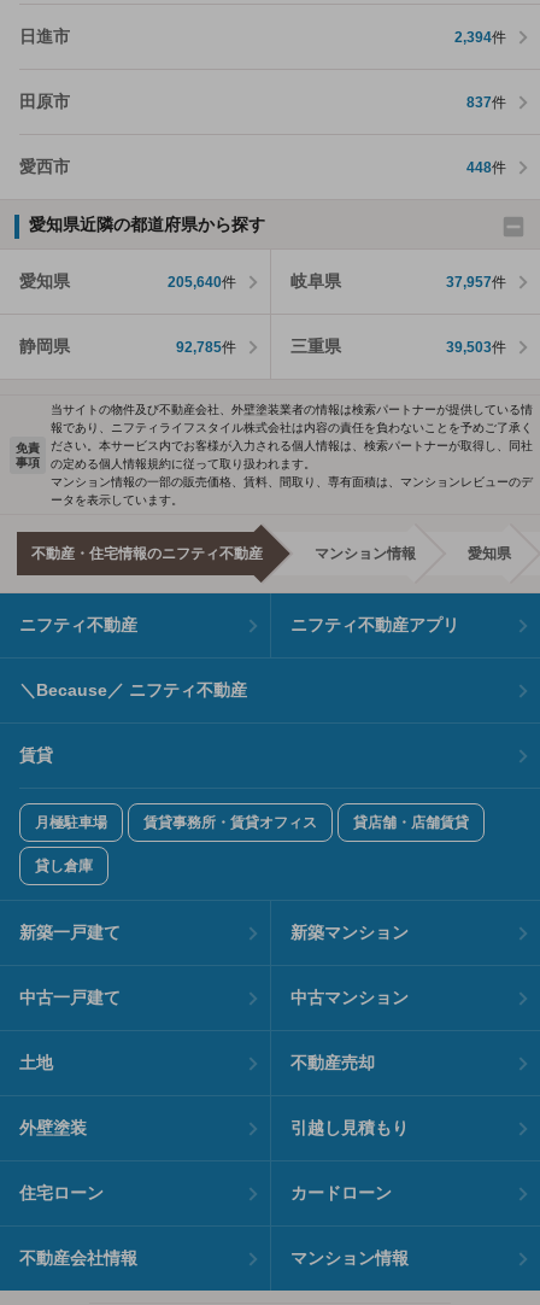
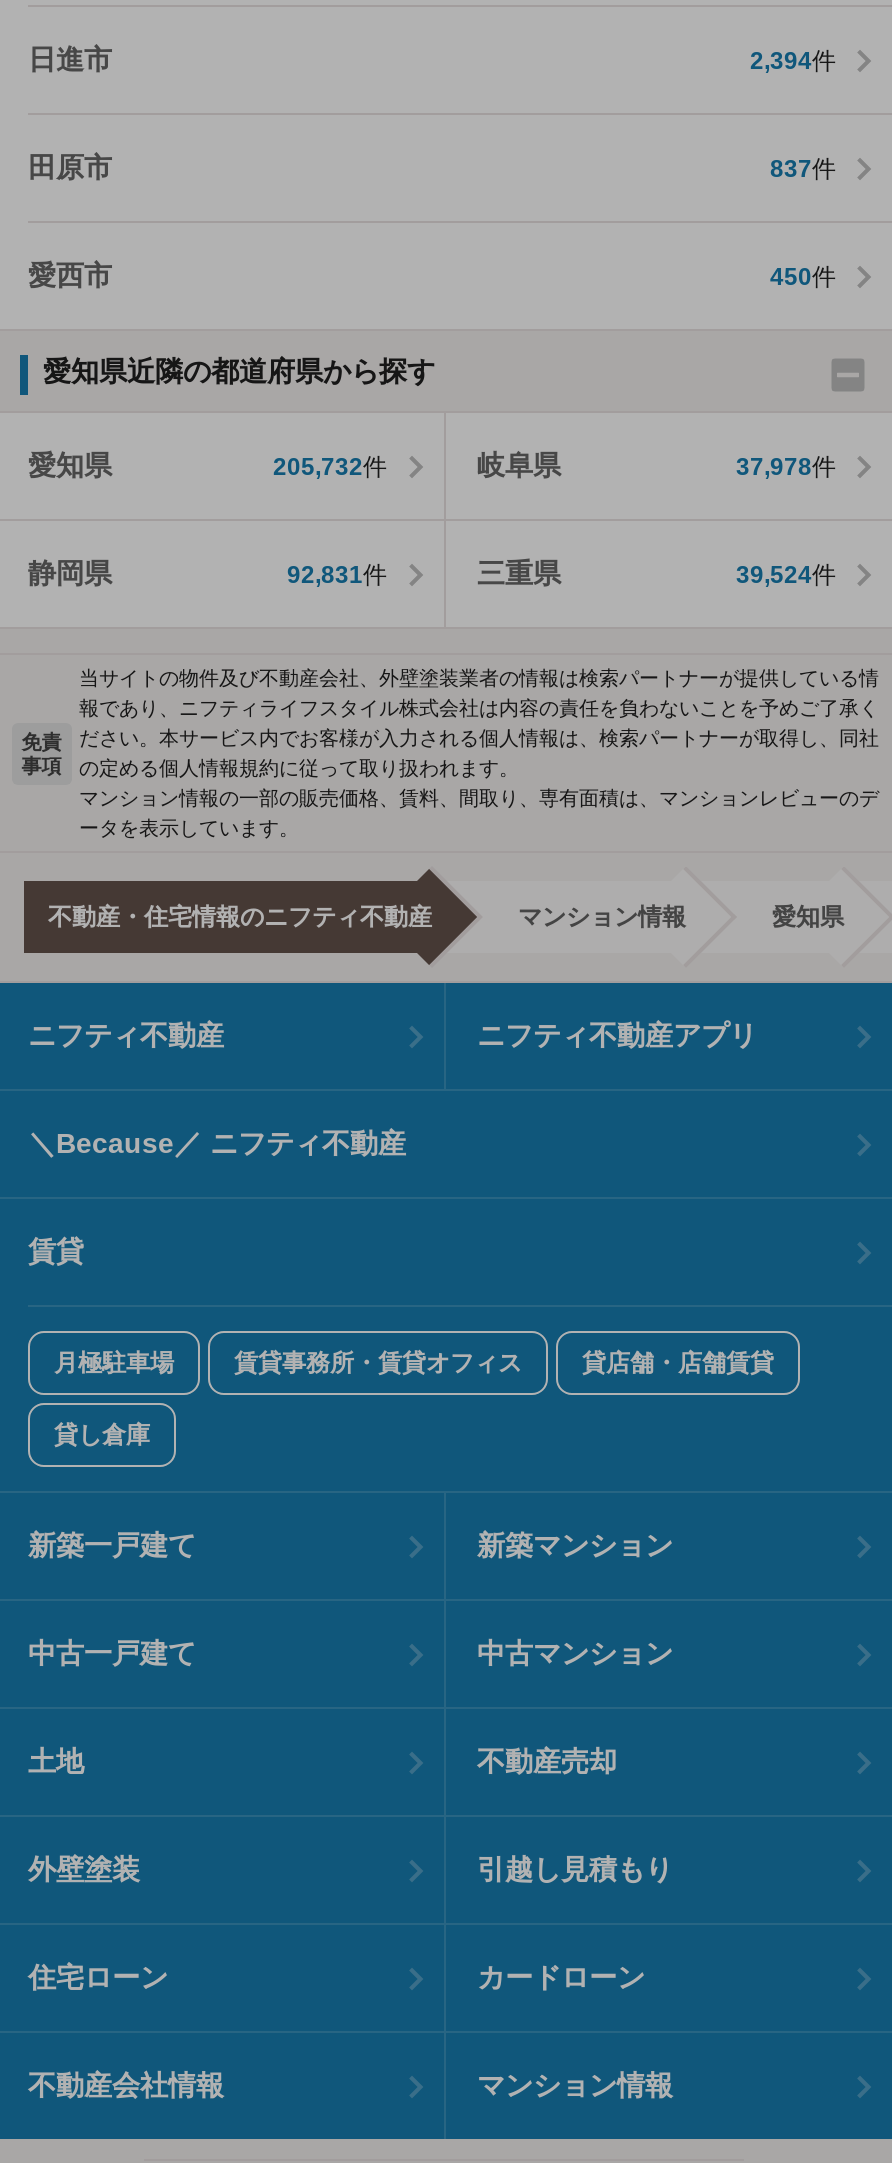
- 448件
+ 450件

- 205,640件
+ 205,732件

- 37,957件
+ 37,978件

- 92,785件
+ 92,831件

- 39,503件
+ 39,524件
